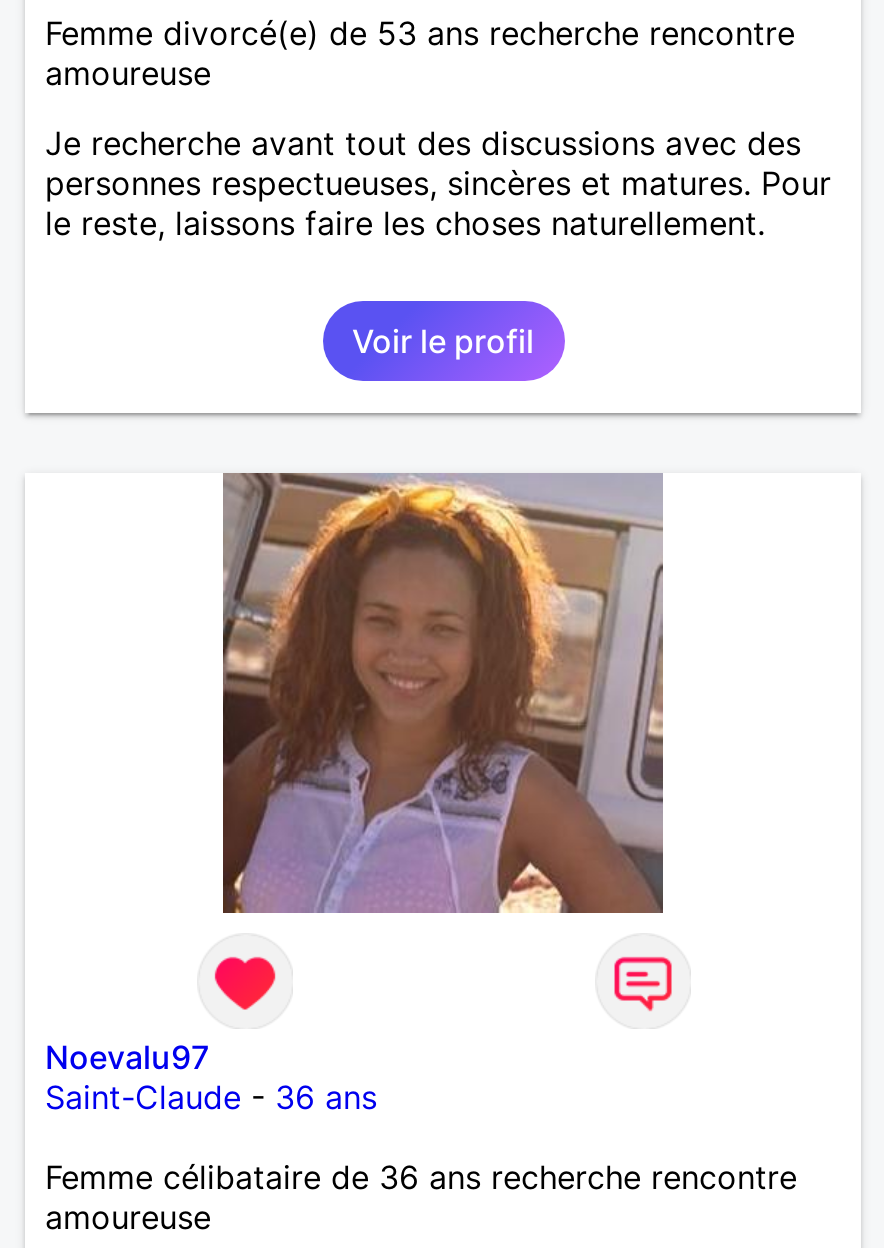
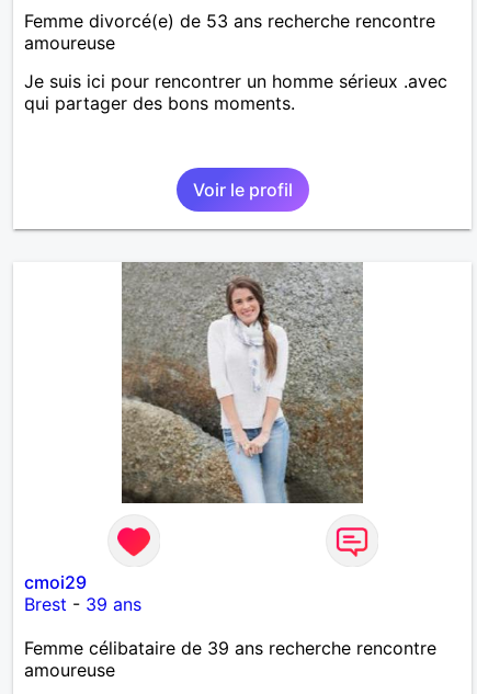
- Je recherche avant tout des discussions avec des
- personnes respectueuses, sincères et matures. Pour
- le reste, laissons faire les choses naturellement.
+ Je suis ici pour rencontrer un homme sérieux .avec
+ qui partager des bons moments.

- [image]
+ [image]

- Noevalu97
- Saint-Claude - 36 ans
+ cmoi29
+ Brest - 39 ans

- Femme célibataire de 36 ans recherche rencontre
+ Femme célibataire de 39 ans recherche rencontre
